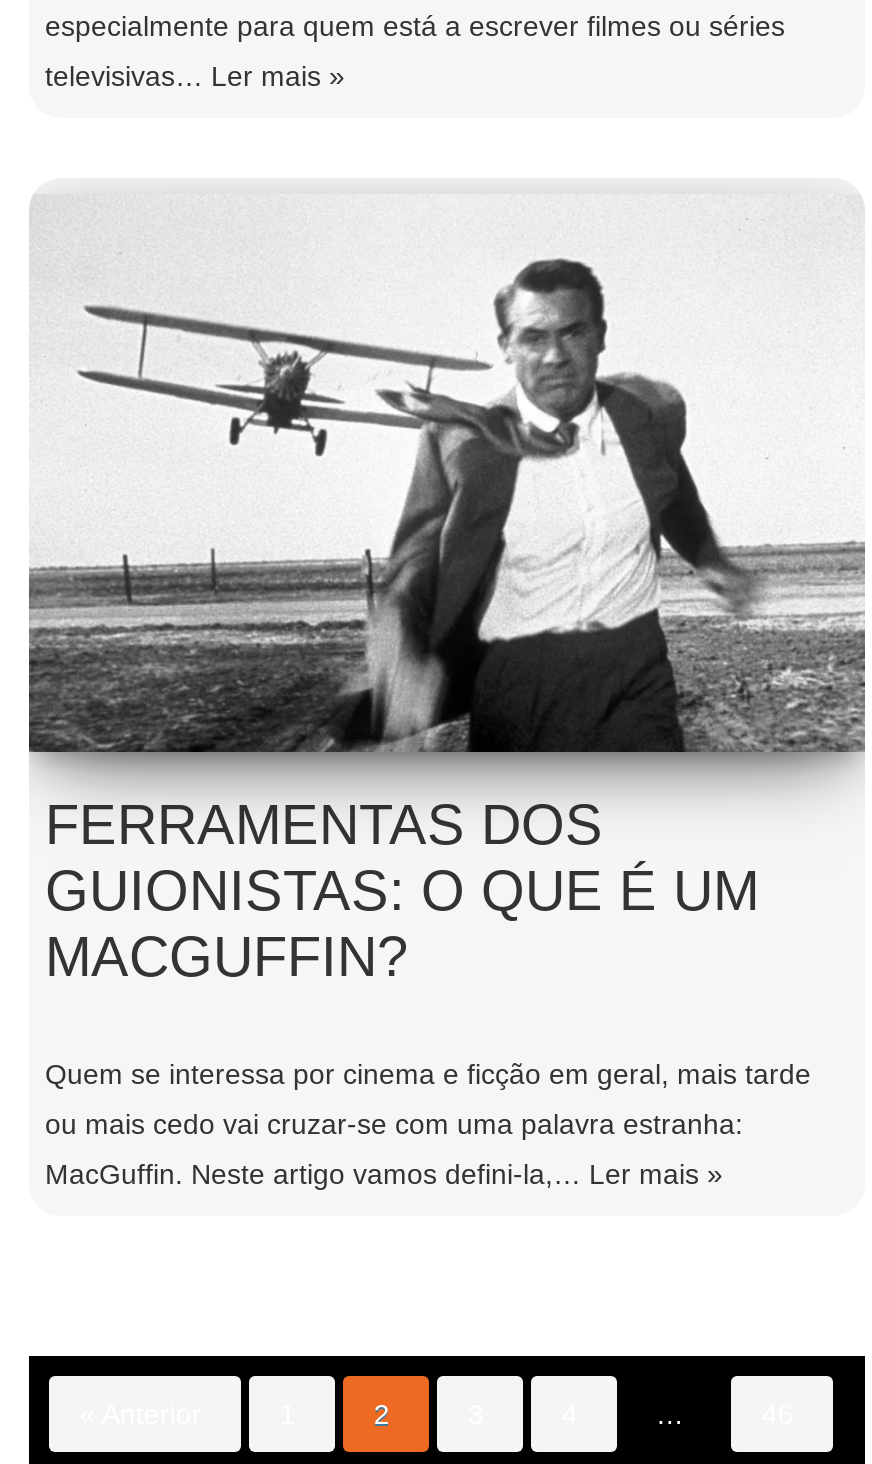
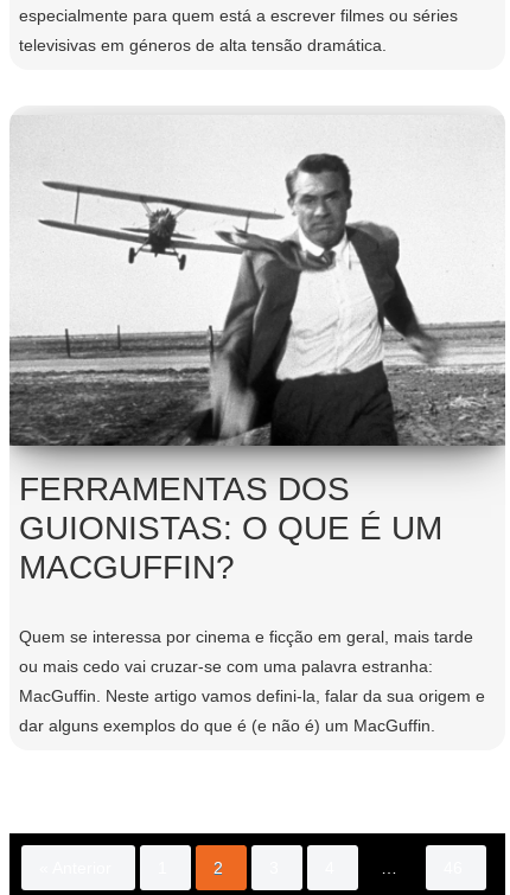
- televisivas… Ler mais »
+ televisivas em géneros de alta tensão dramática.

- MacGuffin. Neste artigo vamos defini-la,… Ler mais »
+ MacGuffin. Neste artigo vamos defini-la, falar da sua origem e
+ dar alguns exemplos do que é (e não é) um MacGuffin.
